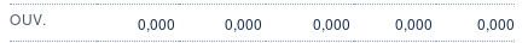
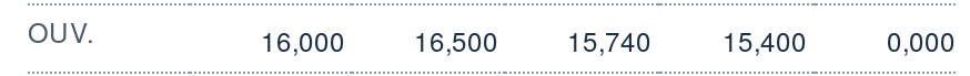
- 0,000
+ 16,000

- 0,000
+ 16,500

- 0,000
+ 15,740

- 0,000
+ 15,400
